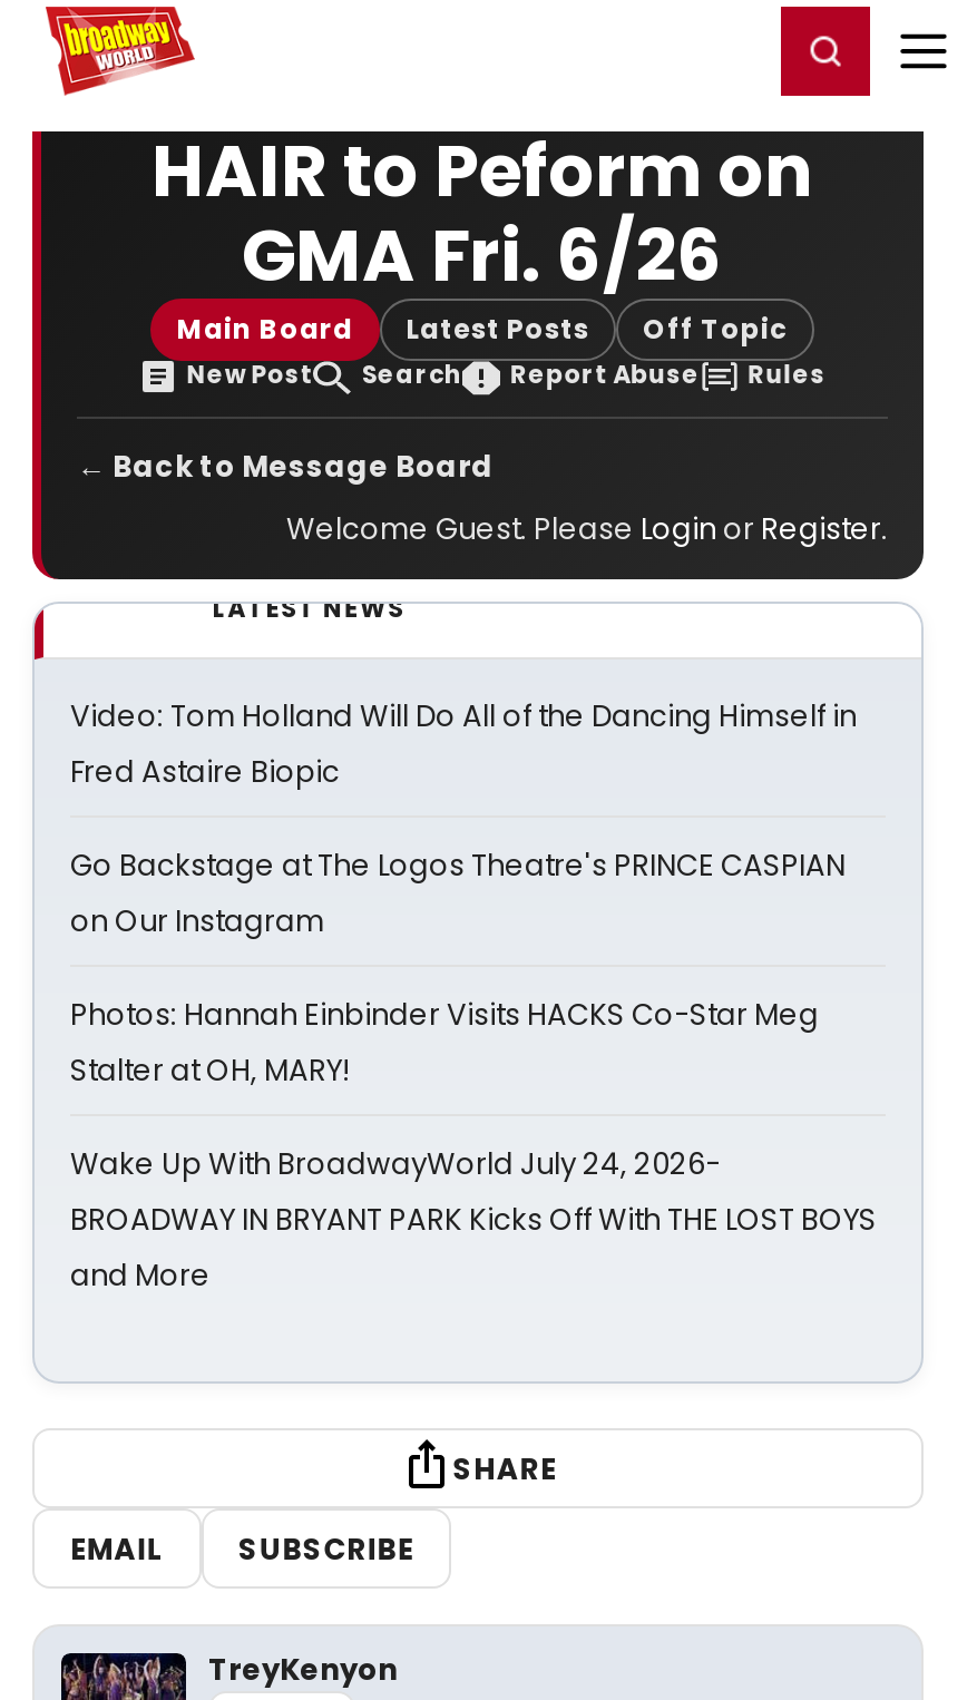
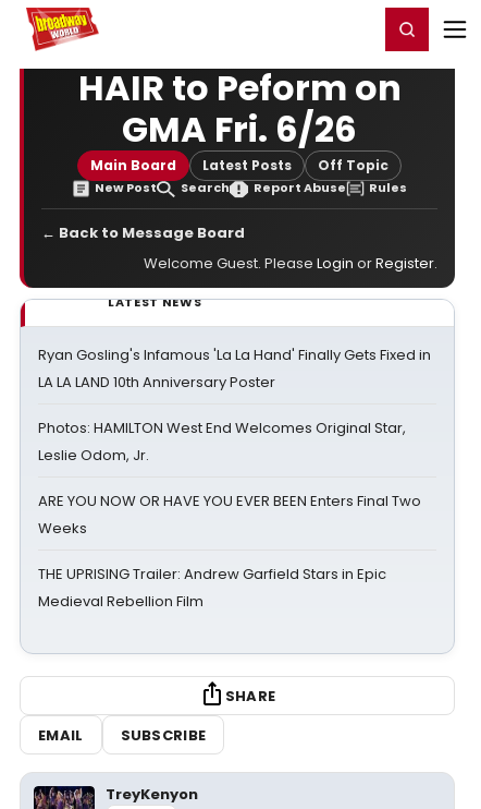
- Video: Tom Holland Will Do All of the Dancing Himself in
- Fred Astaire Biopic
+ Ryan Gosling's Infamous 'La La Hand' Finally Gets Fixed in
+ LA LA LAND 10th Anniversary Poster

- Go Backstage at The Logos Theatre's PRINCE CASPIAN
- on Our Instagram
+ Photos: HAMILTON West End Welcomes Original Star,
+ Leslie Odom, Jr.

- Photos: Hannah Einbinder Visits HACKS Co-Star Meg
- Stalter at OH, MARY!
+ ARE YOU NOW OR HAVE YOU EVER BEEN Enters Final Two
+ Weeks

- Wake Up With BroadwayWorld July 24, 2026-
- BROADWAY IN BRYANT PARK Kicks Off With THE LOST BOYS
- and More
+ THE UPRISING Trailer: Andrew Garfield Stars in Epic
+ Medieval Rebellion Film
